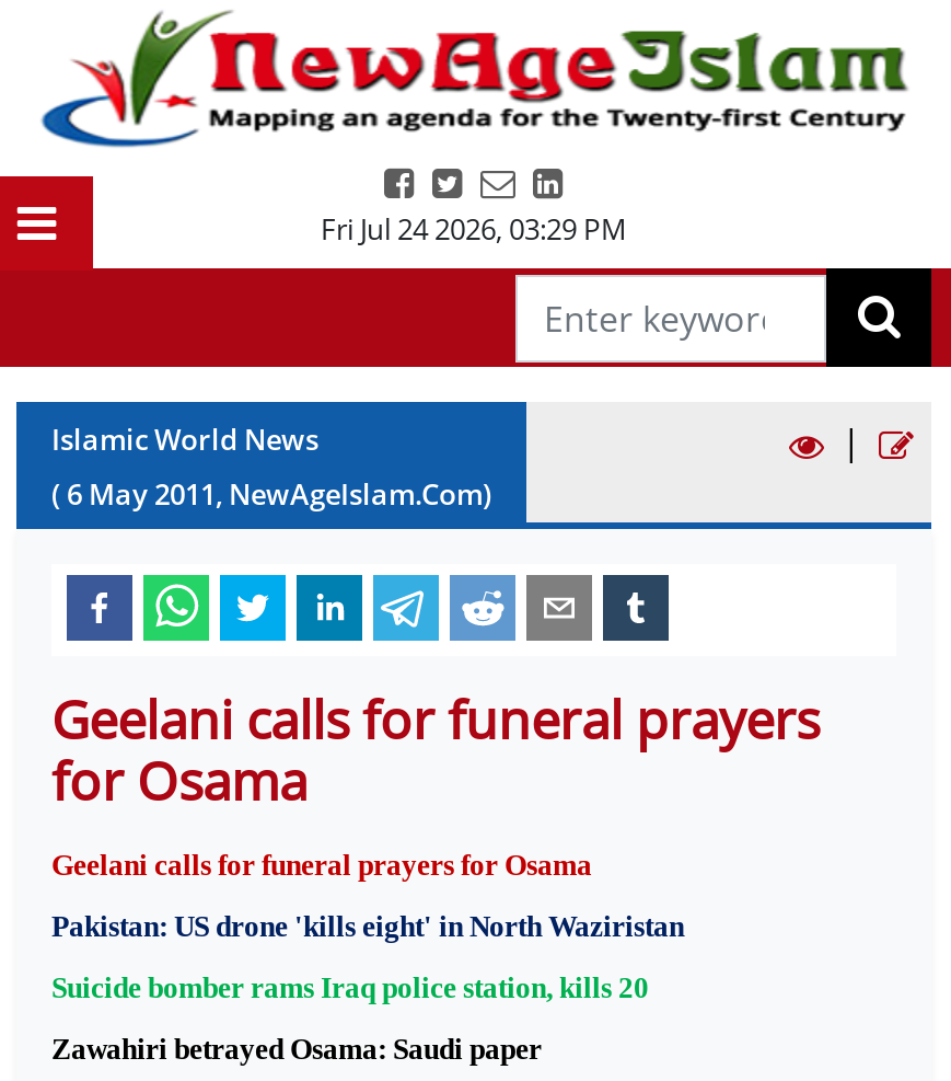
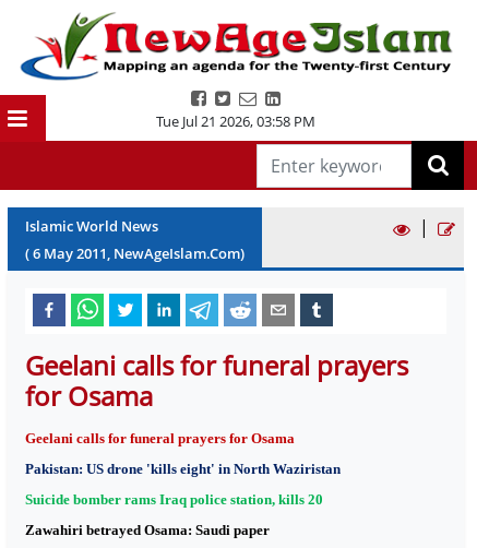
- Fri Jul 24 2026, 03:29 PM
+ Tue Jul 21 2026, 03:58 PM
